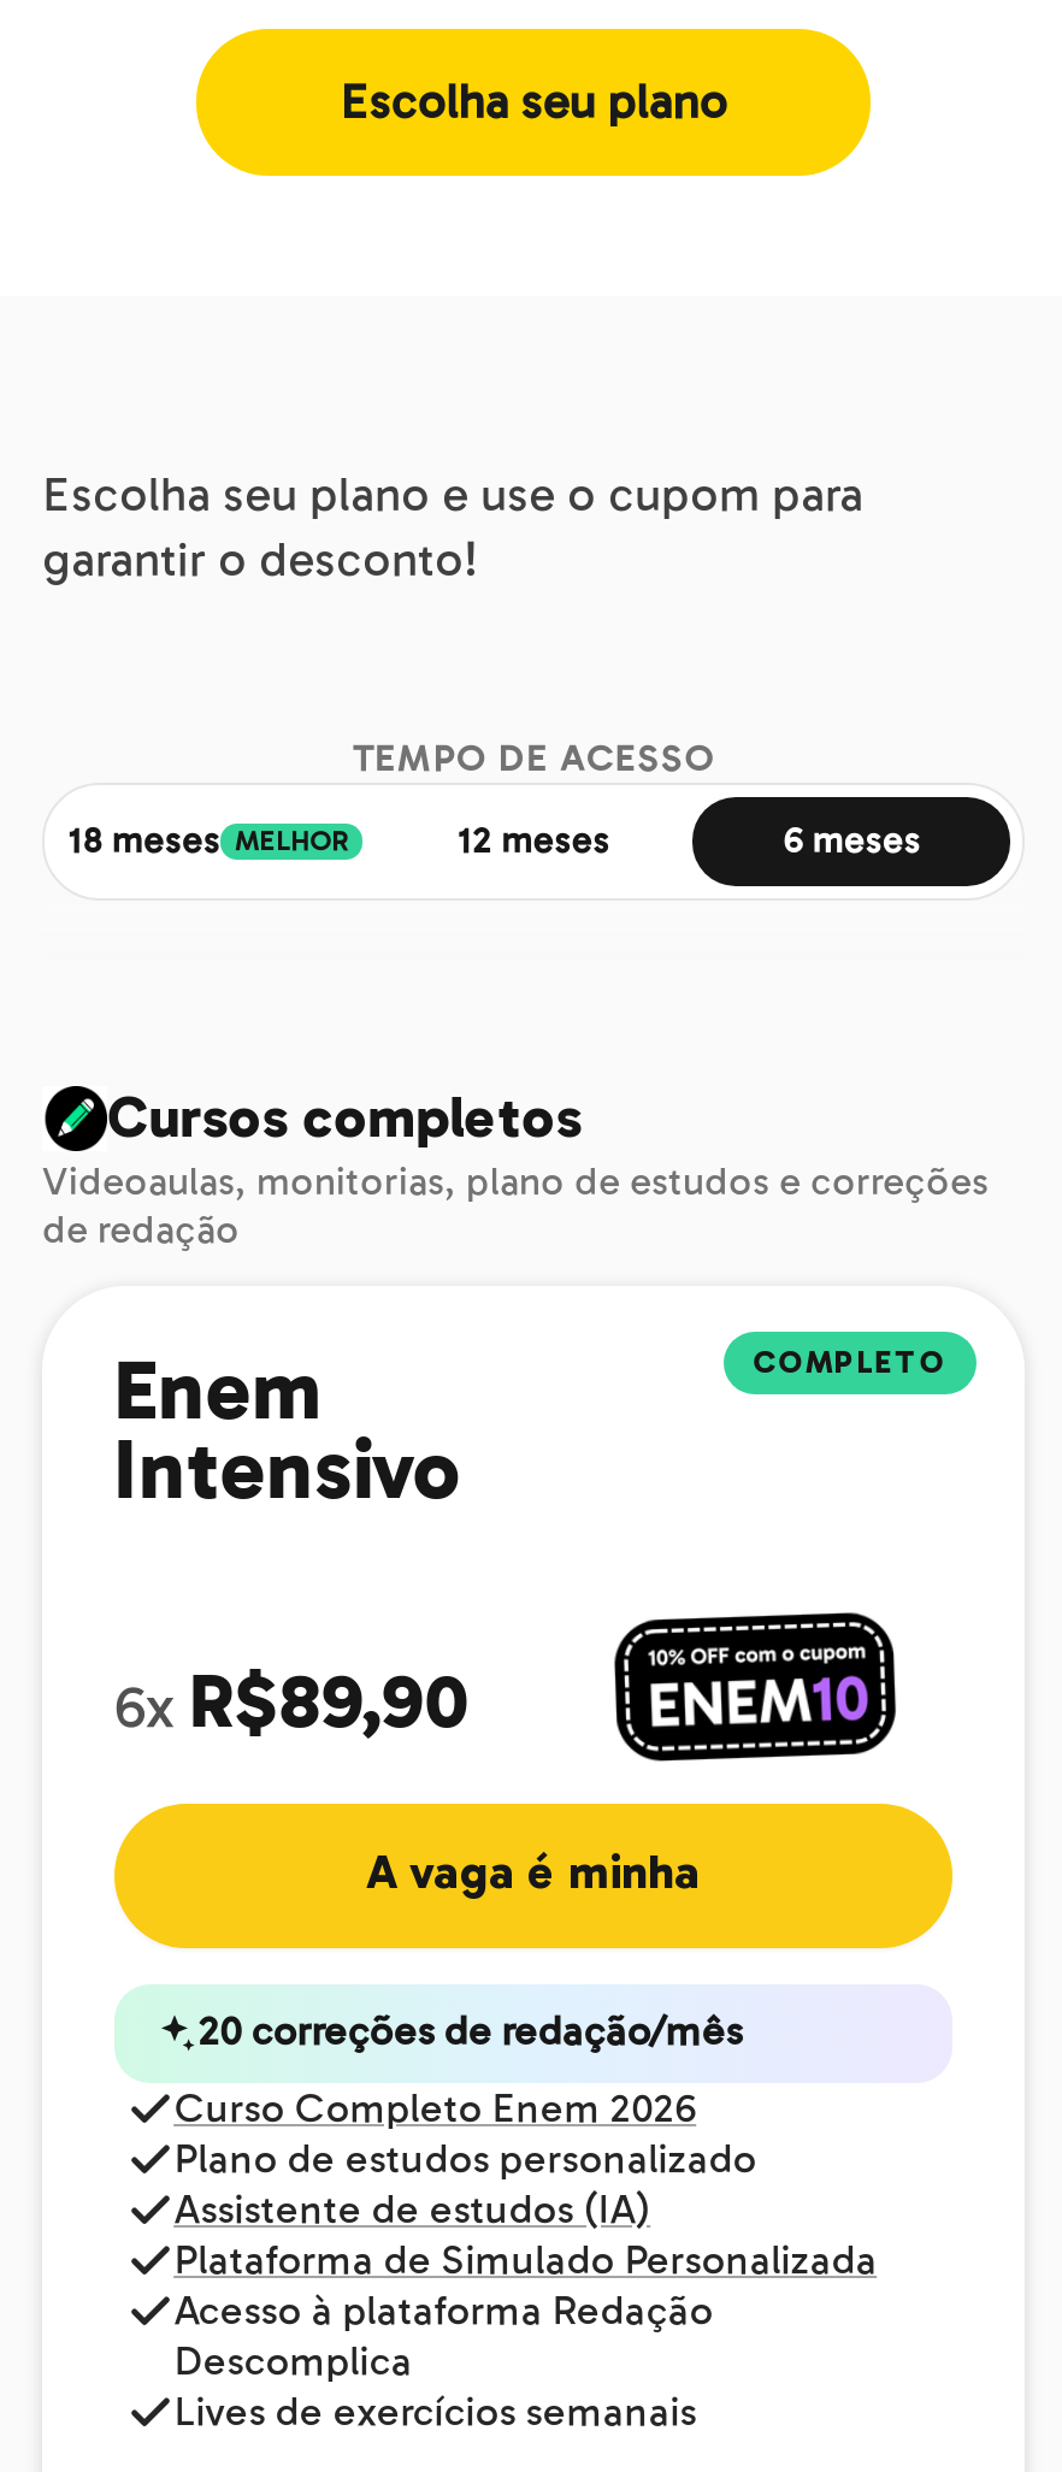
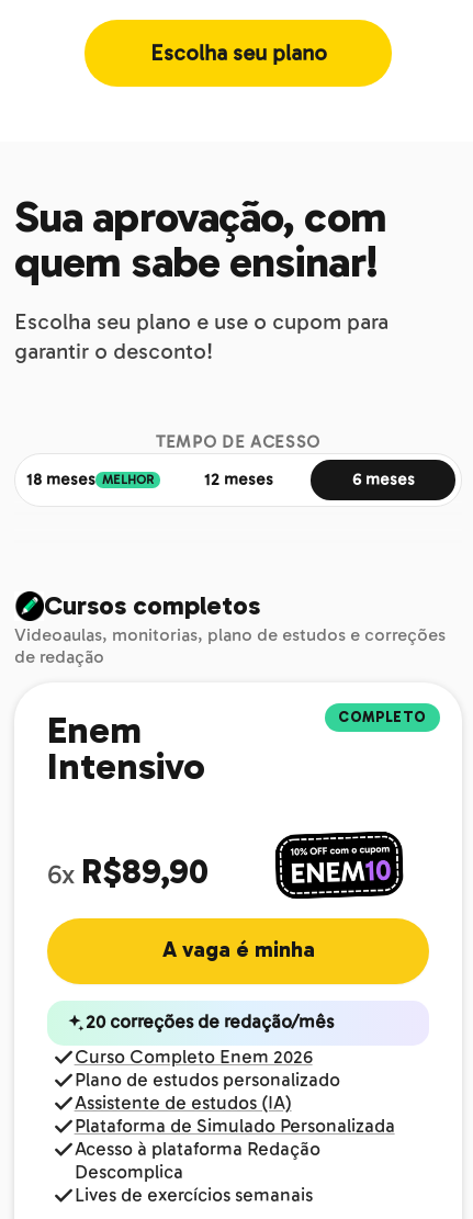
+ Sua aprovação, com
+ quem sabe ensinar!
